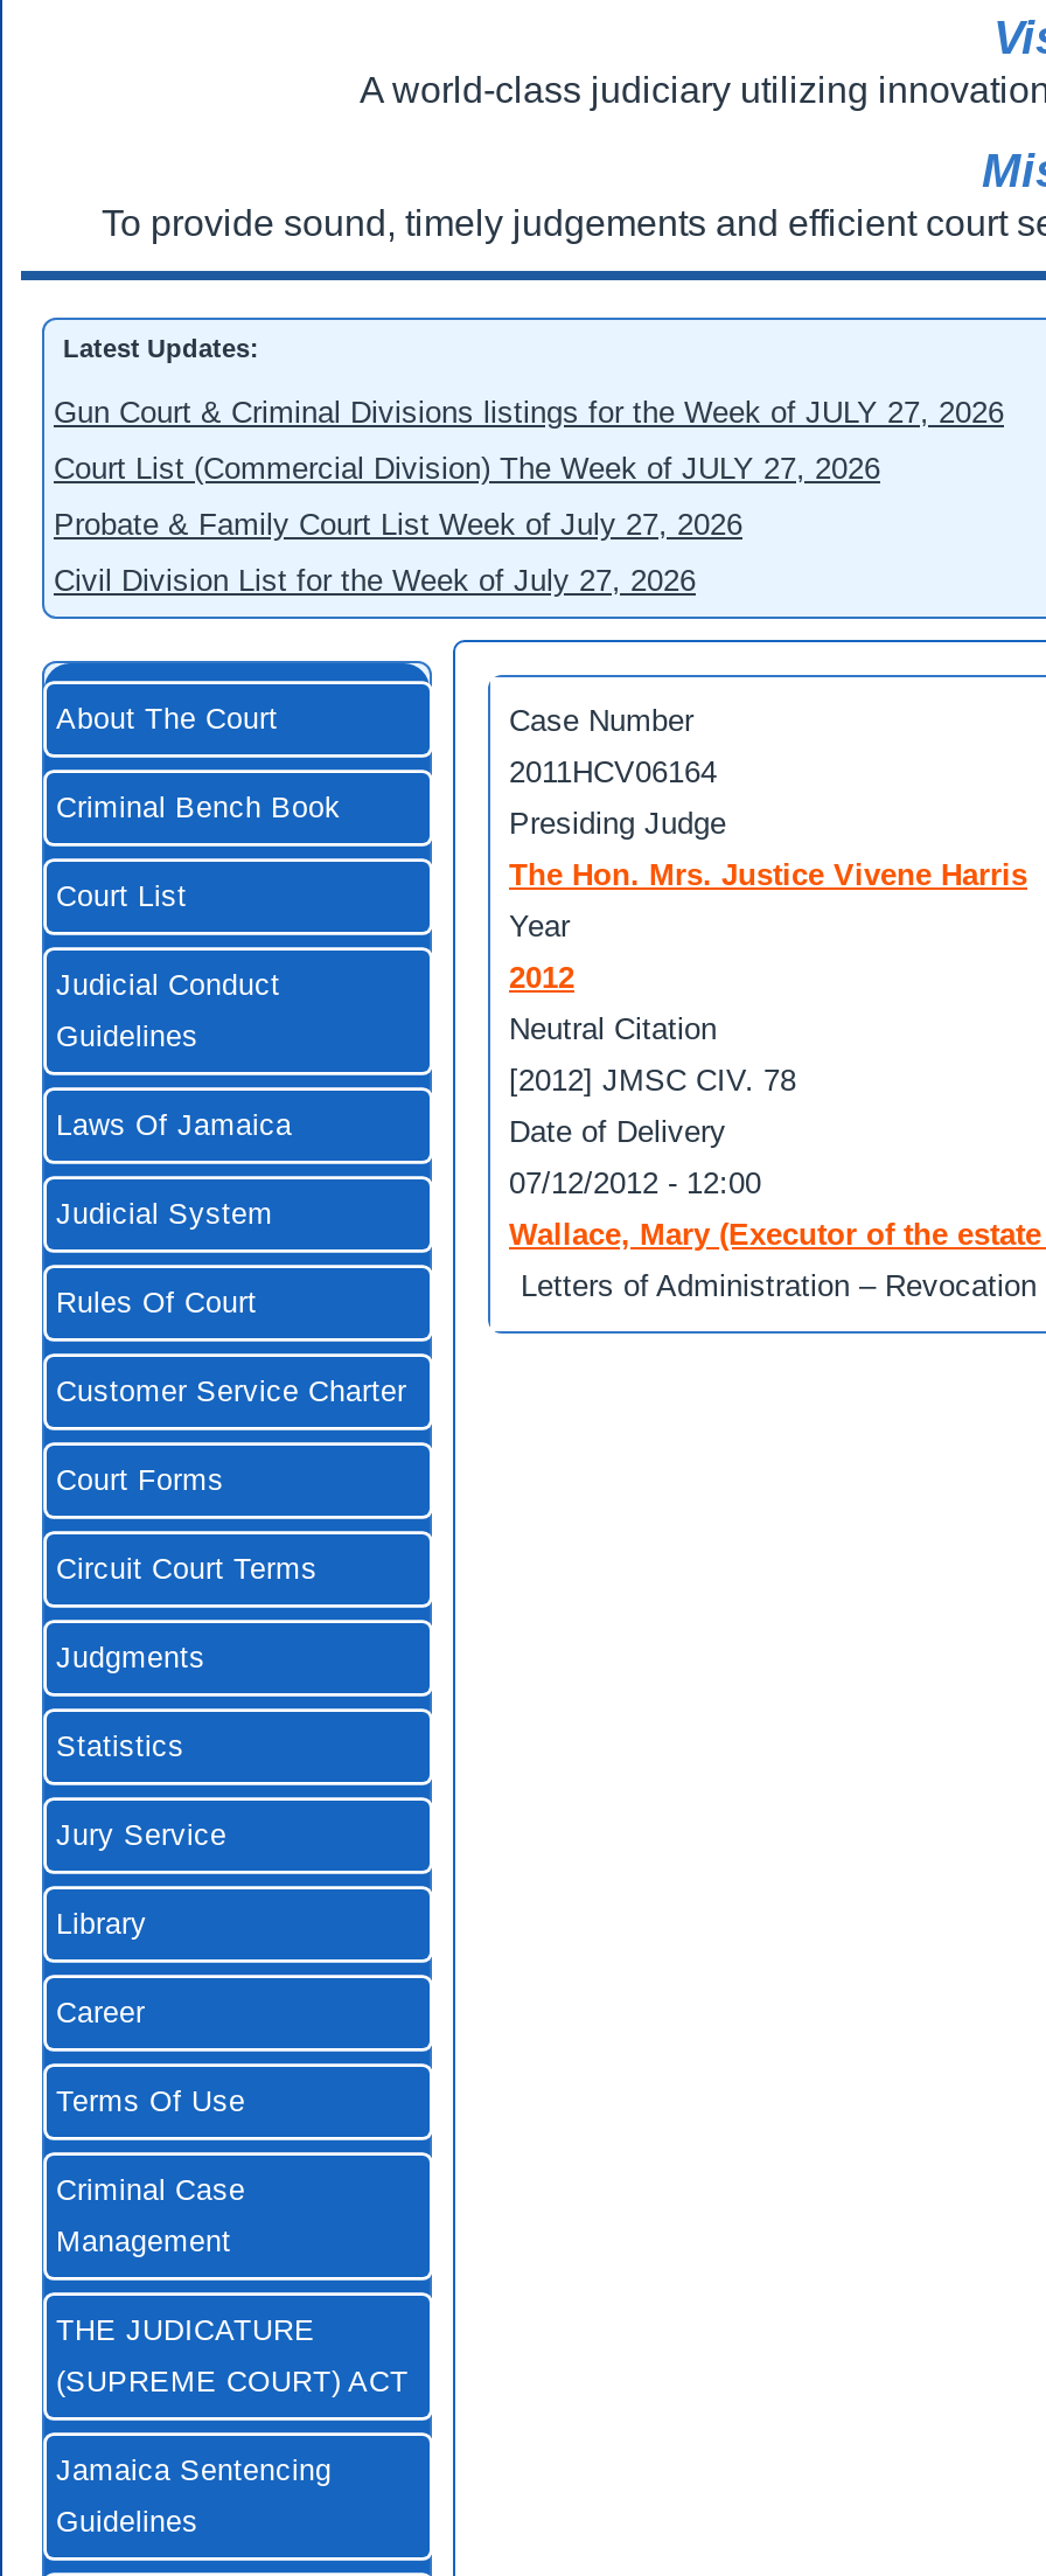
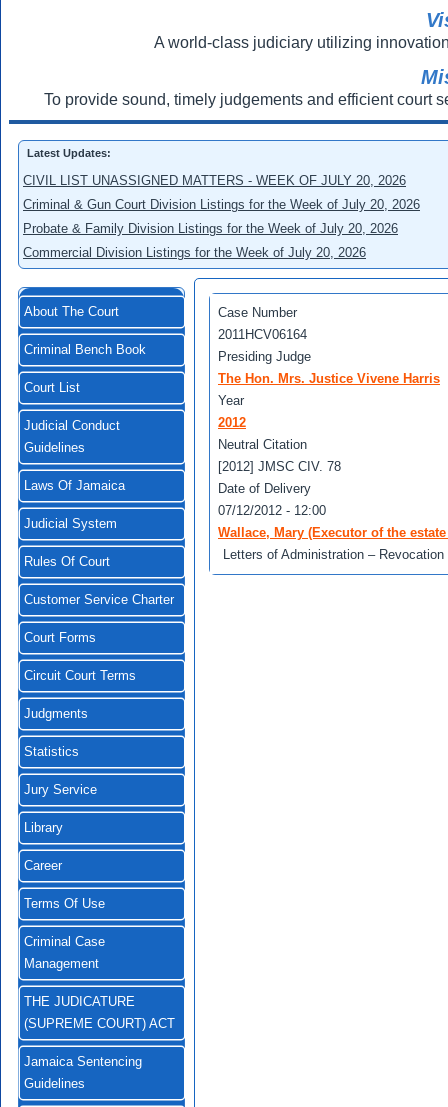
- Gun Court & Criminal Divisions listings for the Week of JULY 27, 2026
+ CIVIL LIST UNASSIGNED MATTERS - WEEK OF JULY 20, 2026

- Court List (Commercial Division) The Week of JULY 27, 2026
+ Criminal & Gun Court Division Listings for the Week of July 20, 2026

- Probate & Family Court List Week of July 27, 2026
+ Probate & Family Division Listings for the Week of July 20, 2026

- Civil Division List for the Week of July 27, 2026
+ Commercial Division Listings for the Week of July 20, 2026
